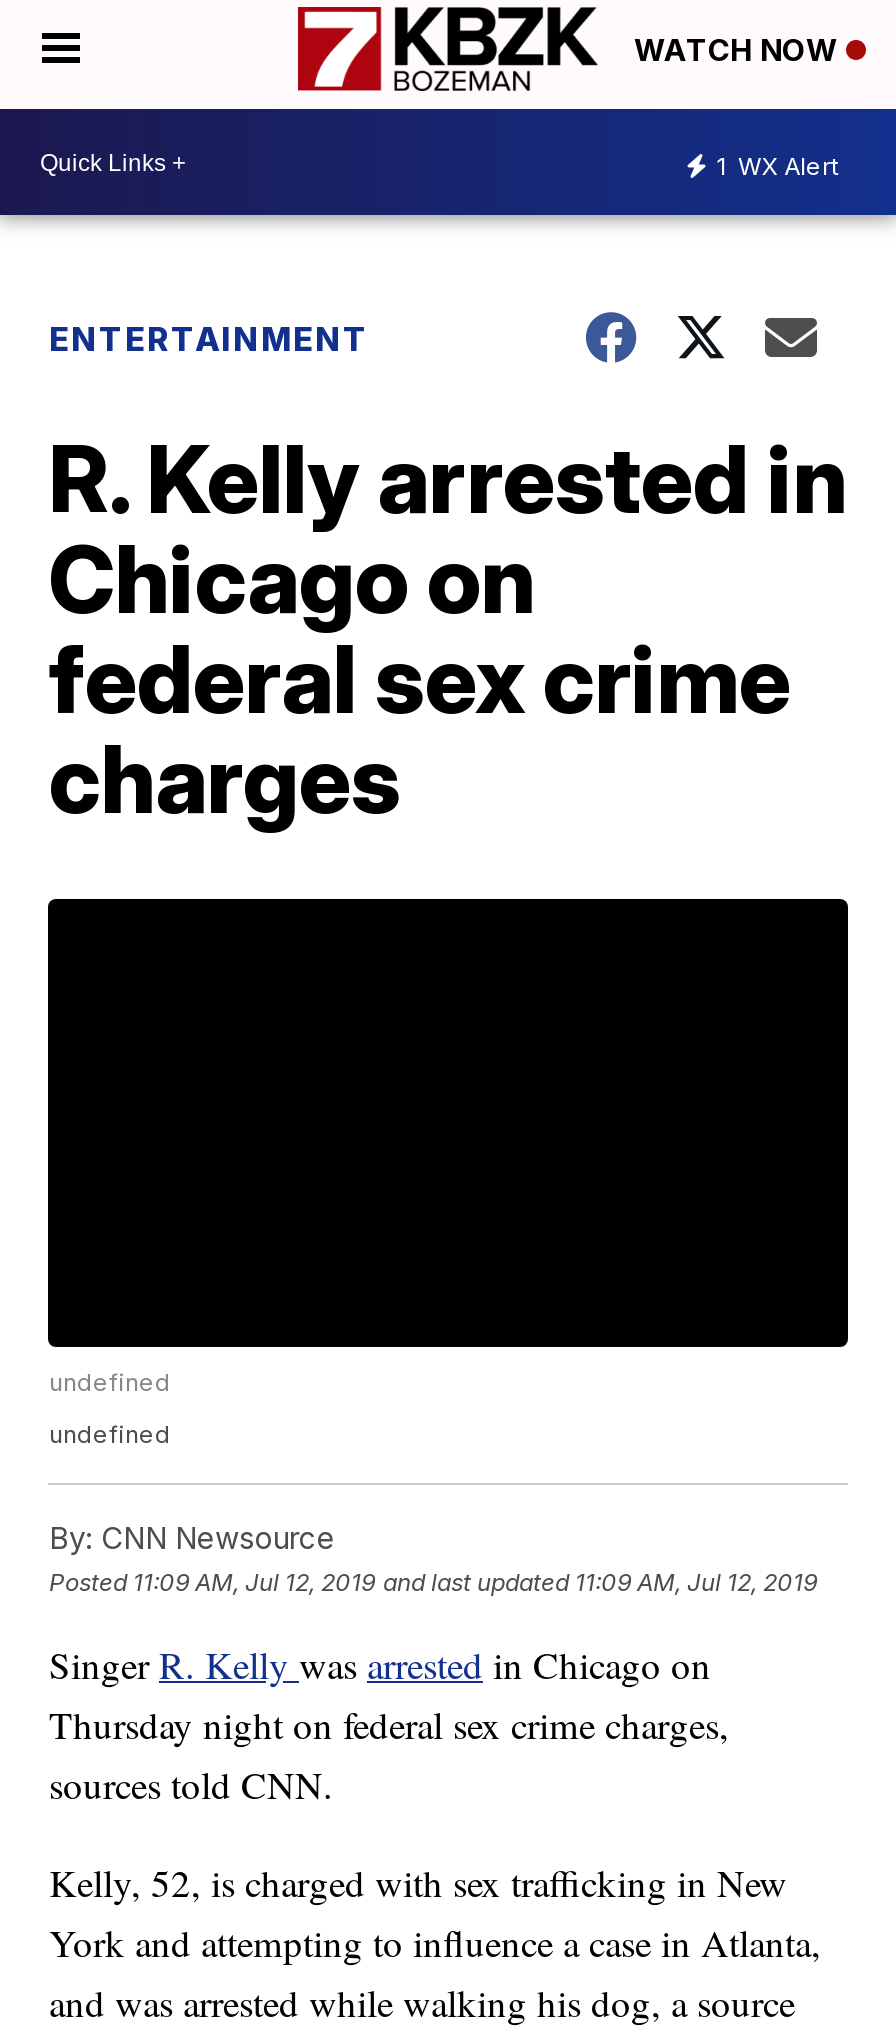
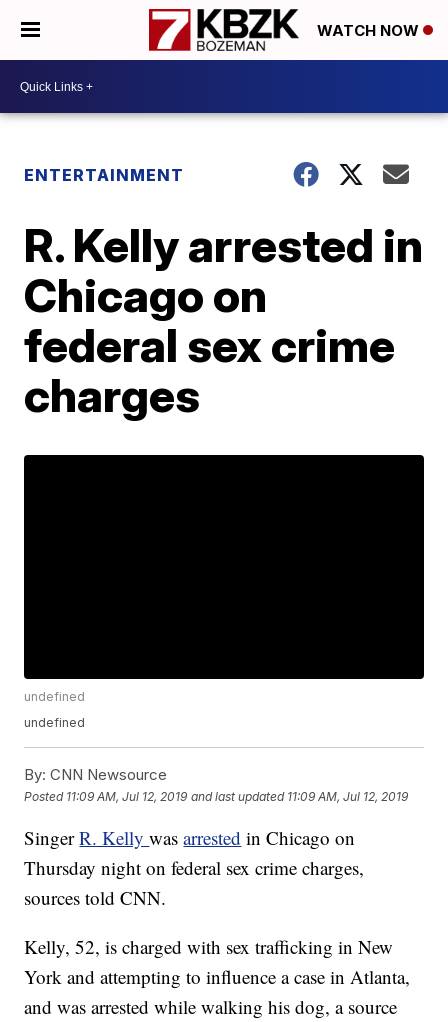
- 1 WX Alert
